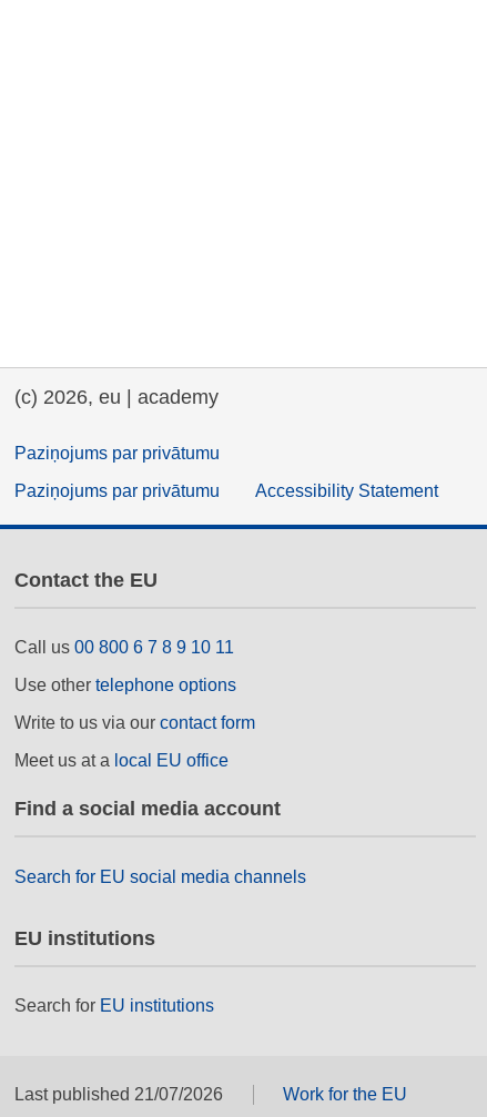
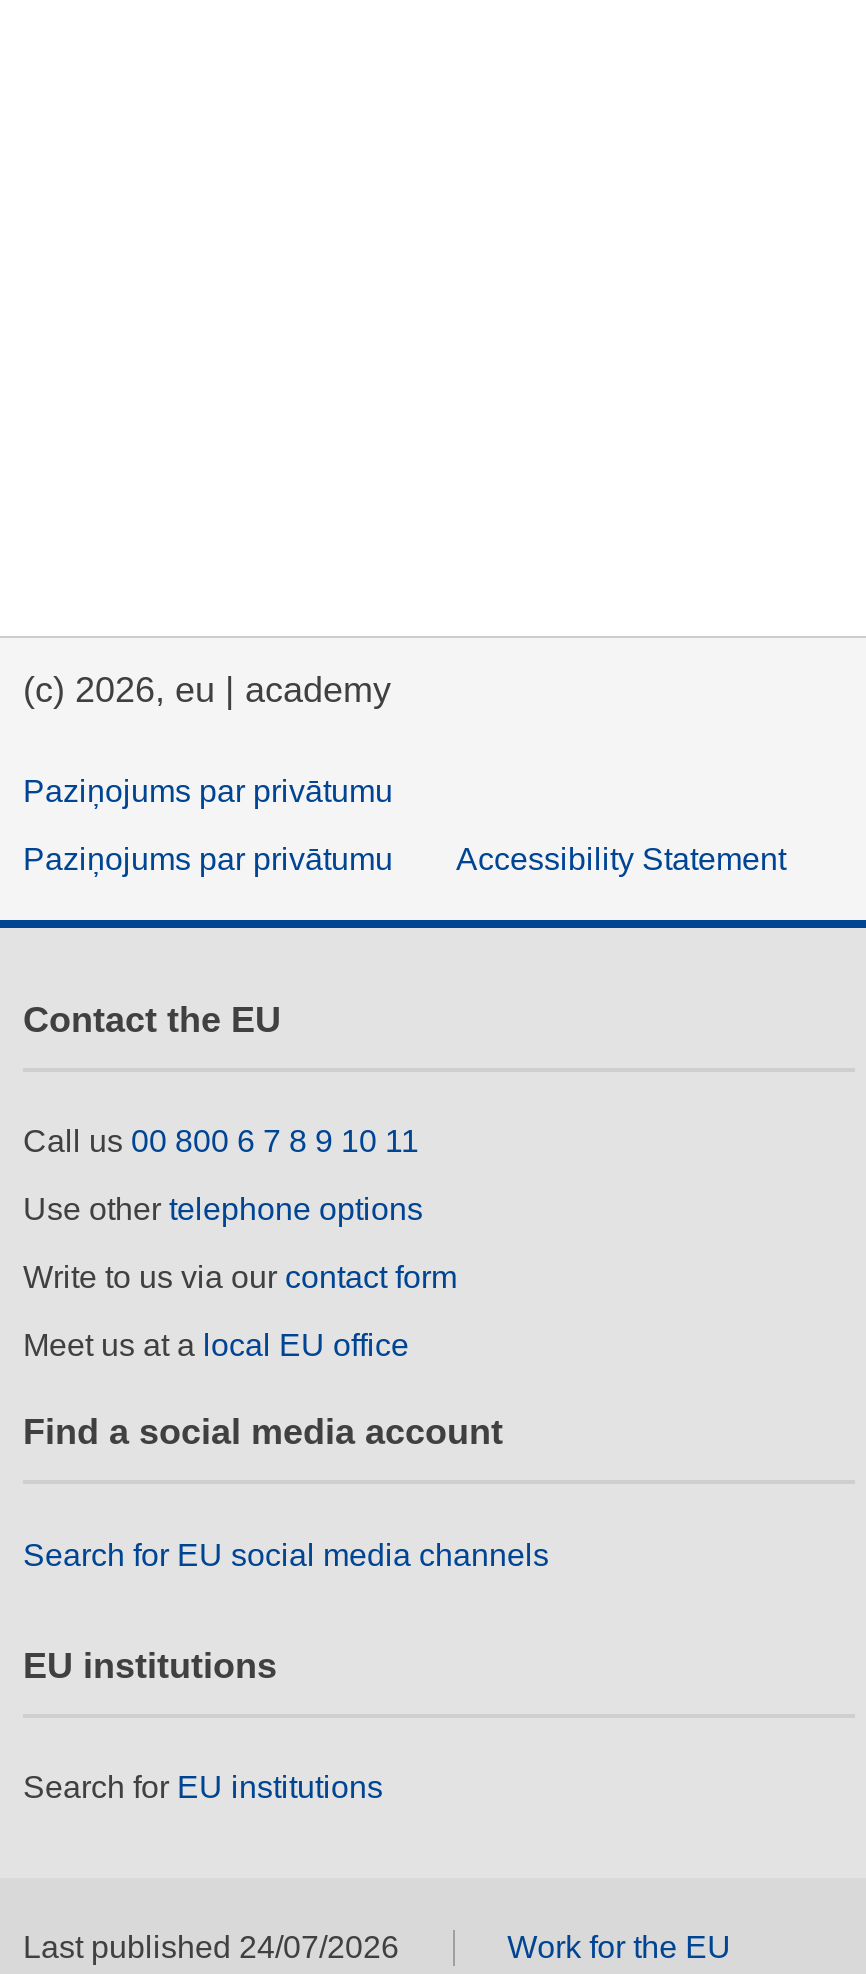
- Last published 21/07/2026
+ Last published 24/07/2026
